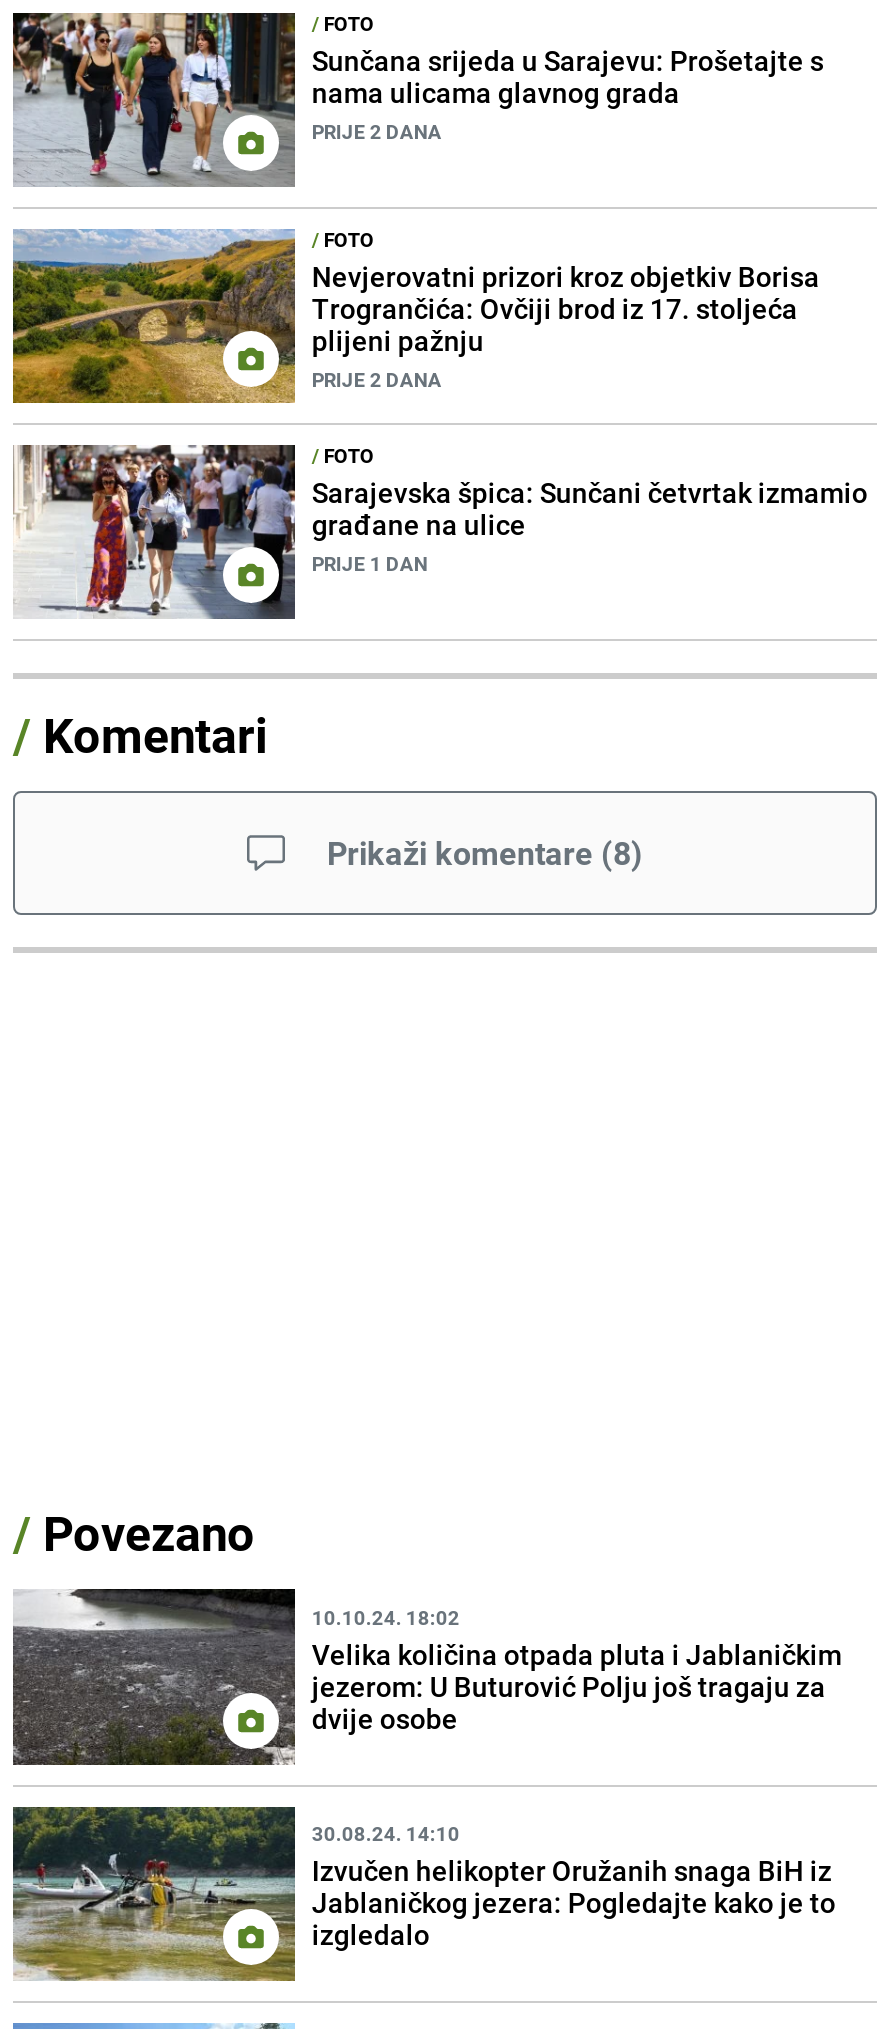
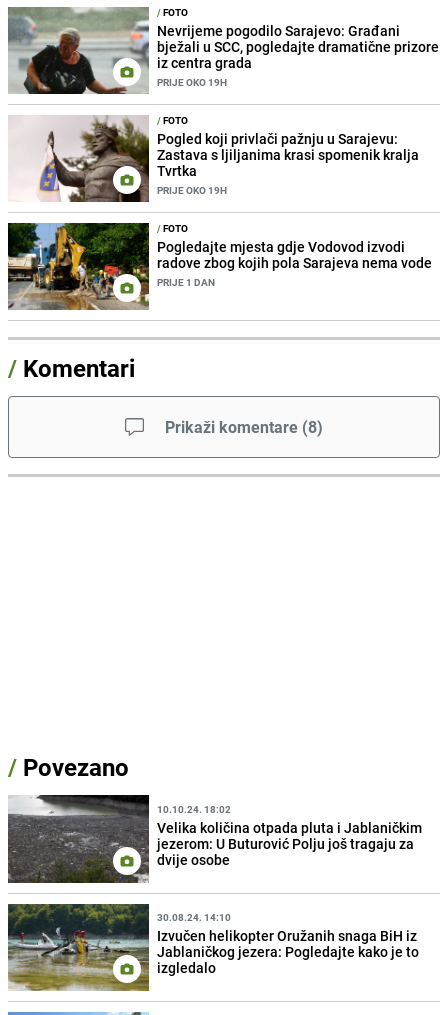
- [image]
- Sunčana srijeda u Sarajevu: Prošetajte s
- nama ulicama glavnog grada
- PRIJE 2 DANA
+ [image]
+ Nevrijeme pogodilo Sarajevo: Građani
+ bježali u SCC, pogledajte dramatične prizore
+ iz centra grada
+ PRIJE OKO 19H

- [image]
- Nevjerovatni prizori kroz objetkiv Borisa
- Trogrančića: Ovčiji brod iz 17. stoljeća
- plijeni pažnju
- PRIJE 2 DANA
+ [image]
+ Pogled koji privlači pažnju u Sarajevu:
+ Zastava s ljiljanima krasi spomenik kralja
+ Tvrtka
+ PRIJE OKO 19H

- [image]
- Sarajevska špica: Sunčani četvrtak izmamio
- građane na ulice
+ [image]
+ Pogledajte mjesta gdje Vodovod izvodi
+ radove zbog kojih pola Sarajeva nema vode
